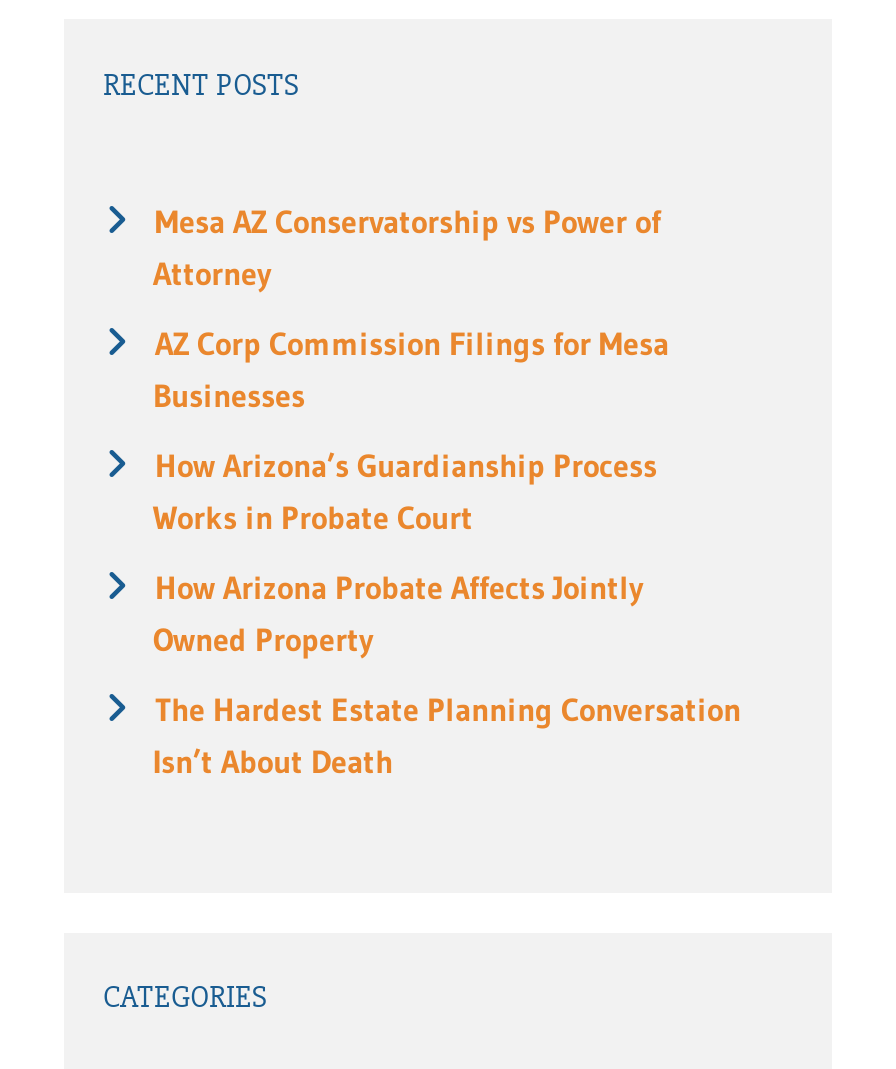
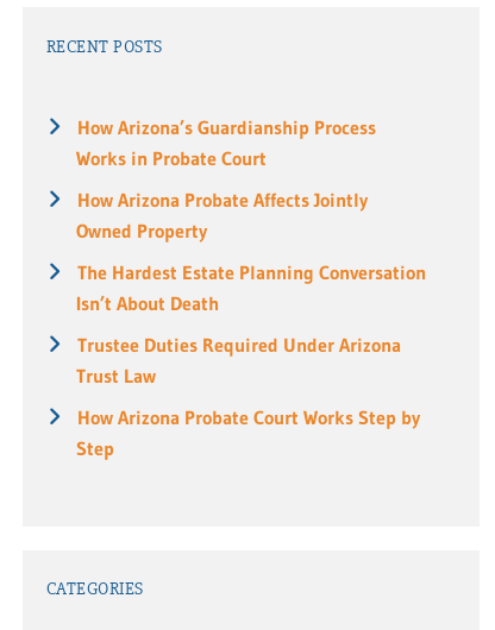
- Mesa AZ Conservatorship vs Power of
- Attorney
- AZ Corp Commission Filings for Mesa
- Businesses

moved up: How Arizona’s Guardianship Process | Works in Probate Court | How Arizona Probate Affects Jointly | Owned Property | The Hardest Estate Planning Conversation | Isn’t About Death

+ Trustee Duties Required Under Arizona
+ Trust Law
+ How Arizona Probate Court Works Step by
+ Step
